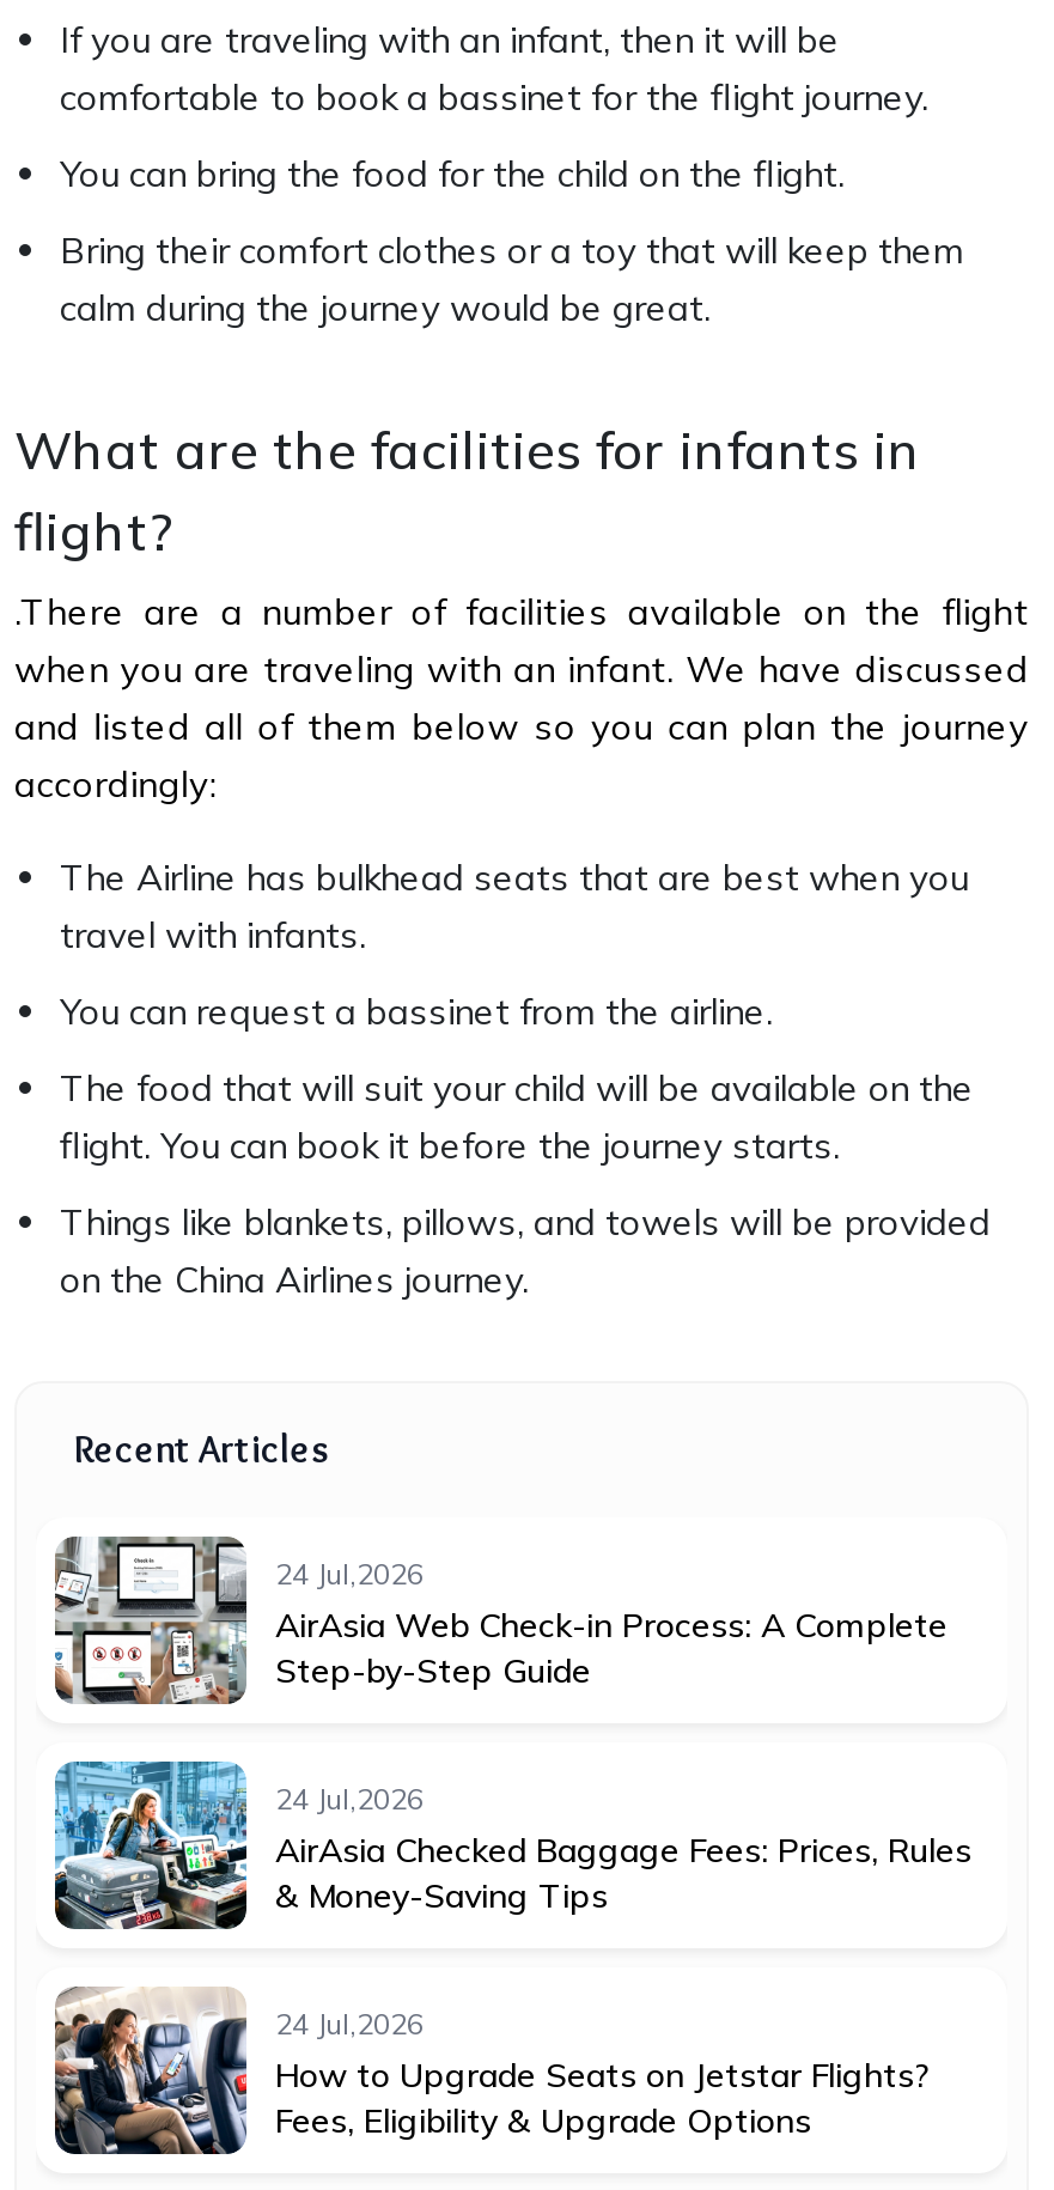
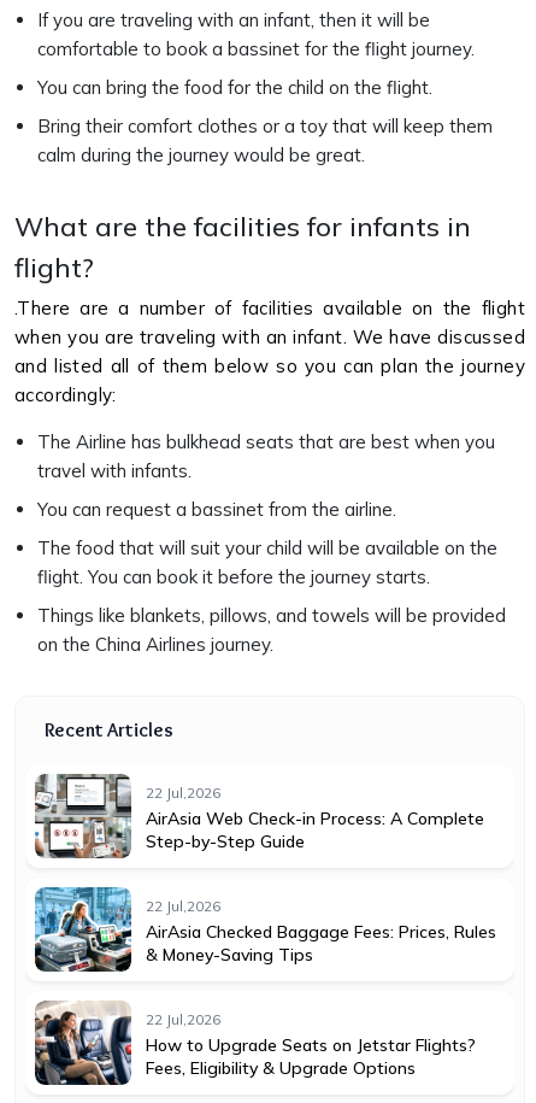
- 24 Jul,2026
+ 22 Jul,2026

- 24 Jul,2026
+ 22 Jul,2026

- 24 Jul,2026
+ 22 Jul,2026
